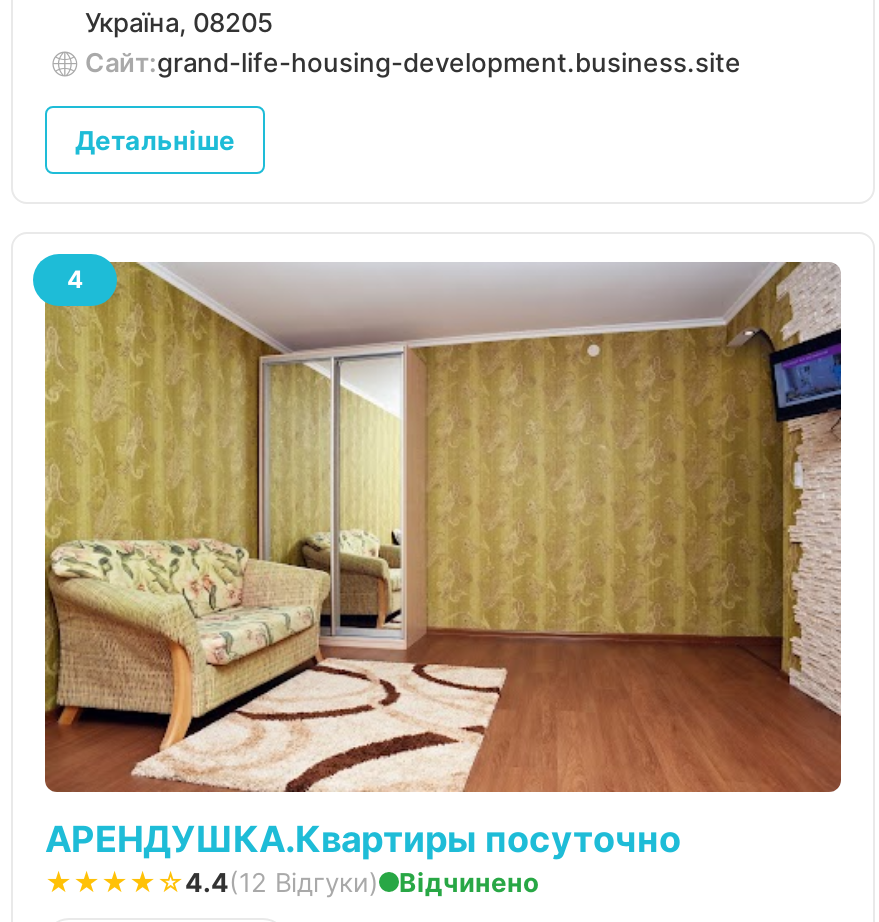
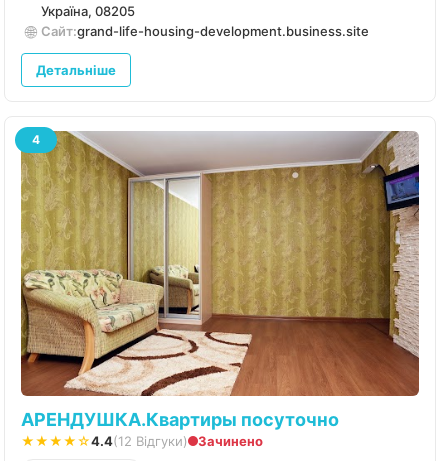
- Відчинено
+ Зачинено
